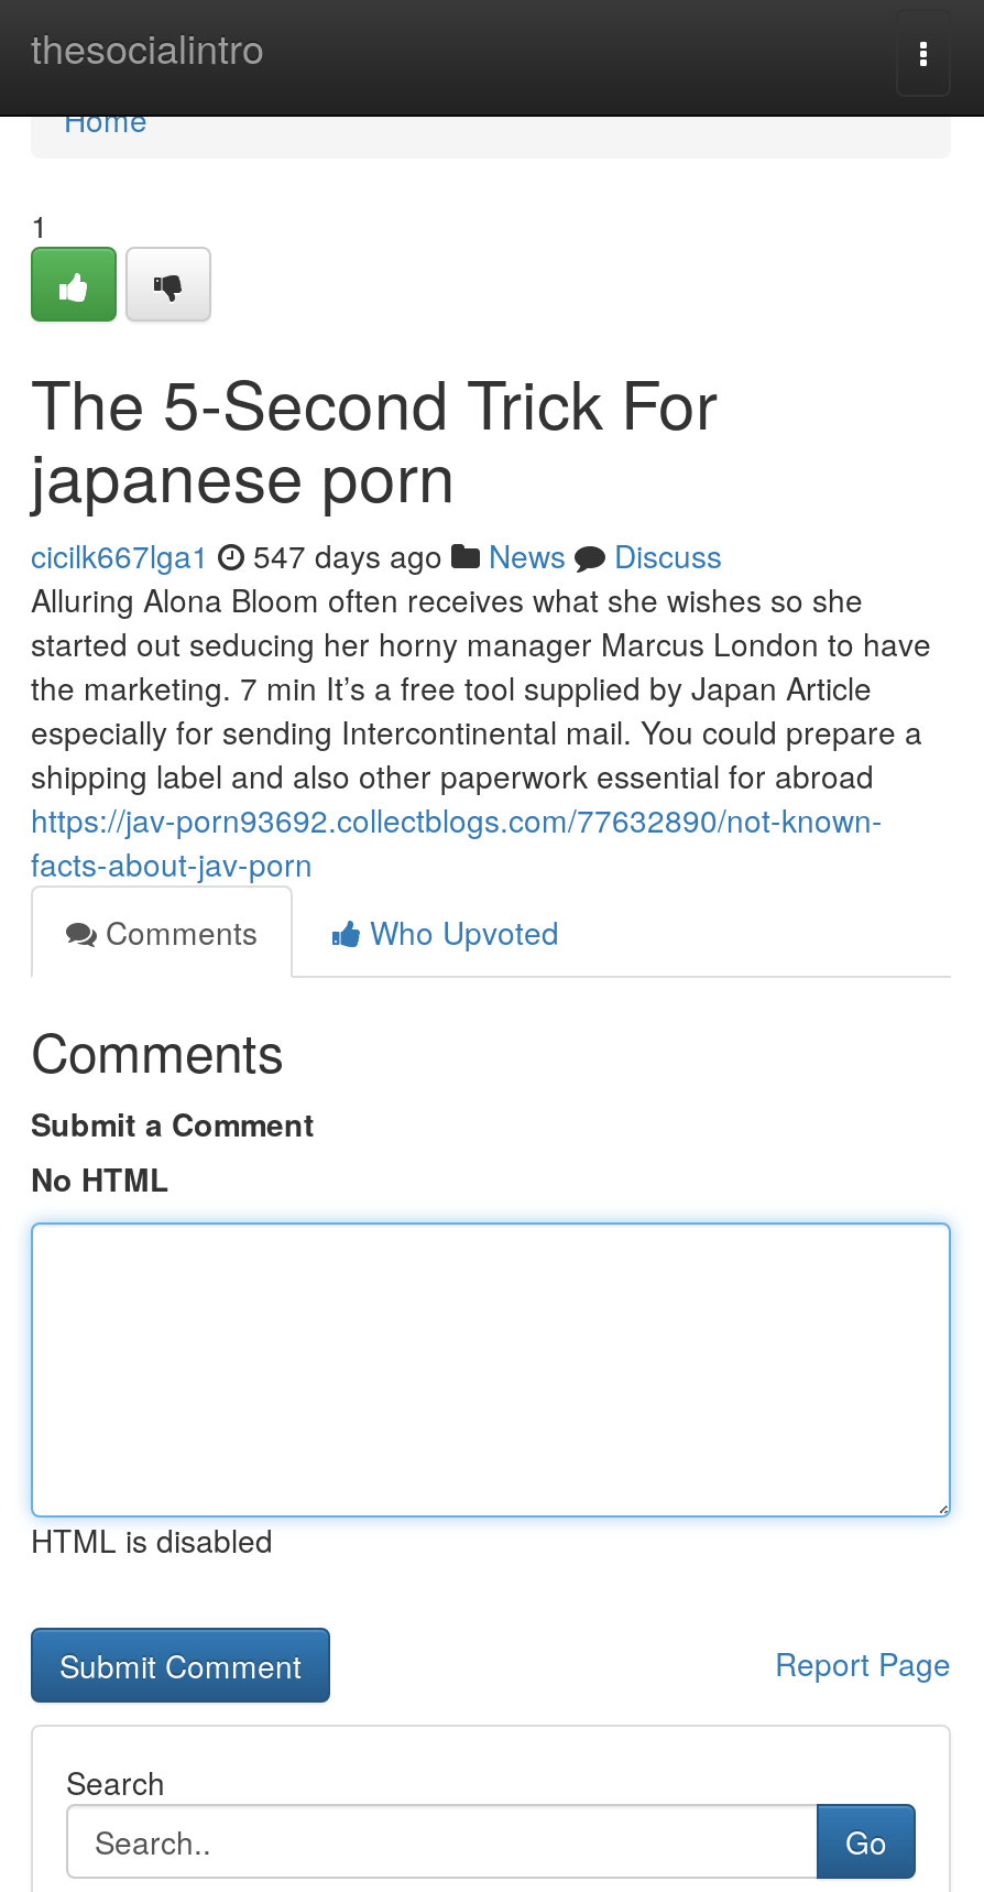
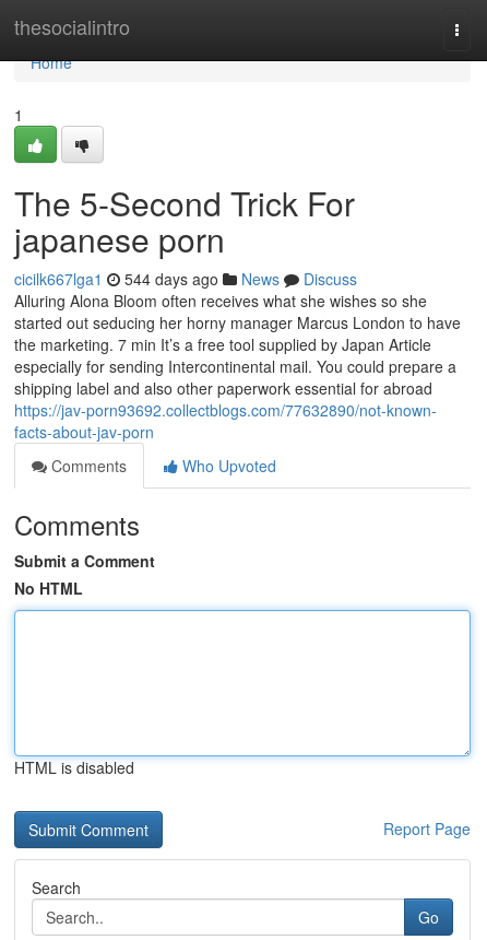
- cicilk667lga1 547 days ago News Discuss
+ cicilk667lga1 544 days ago News Discuss
